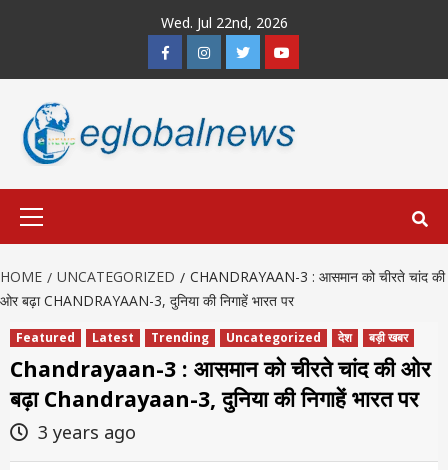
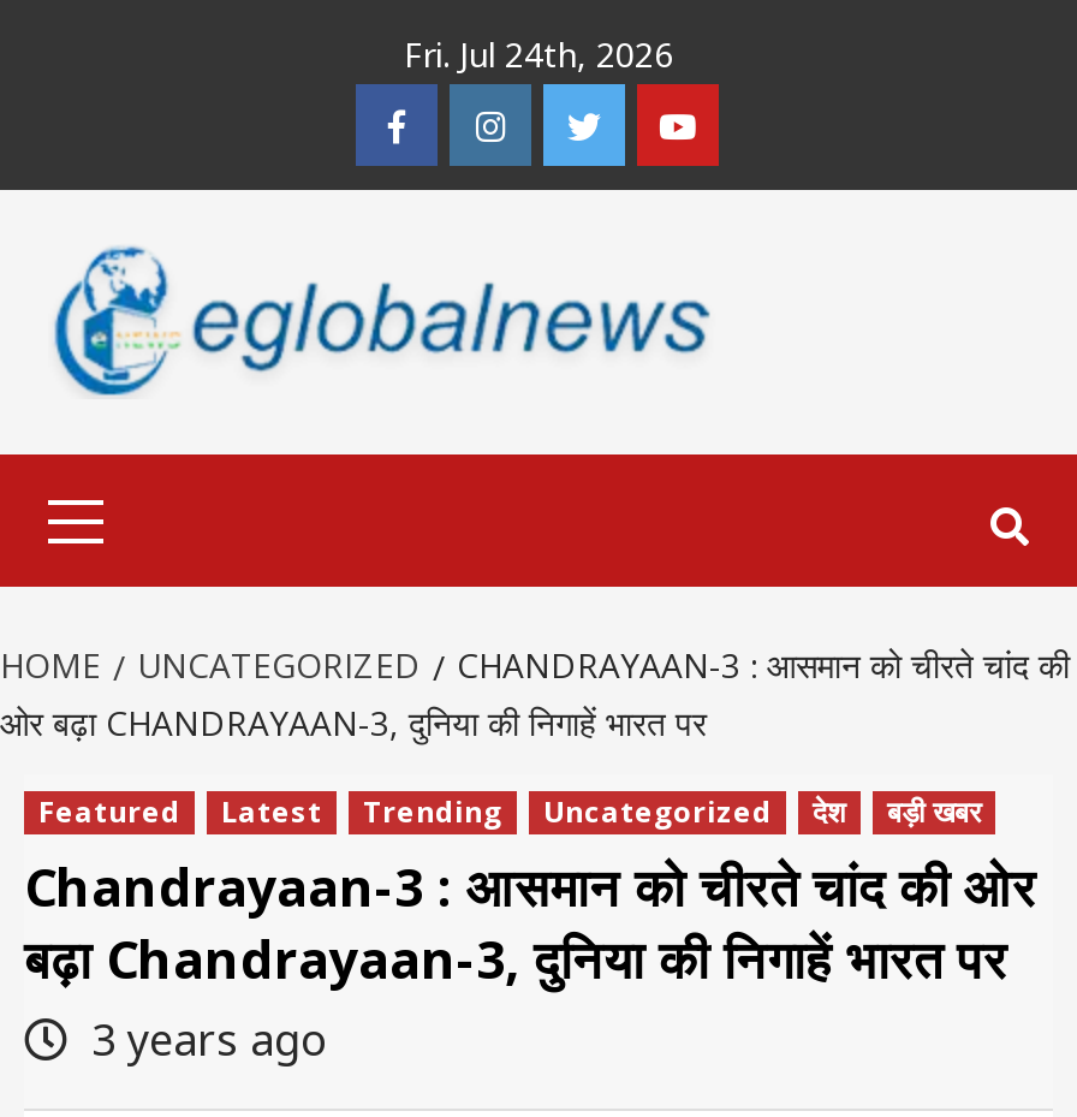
- Wed. Jul 22nd, 2026
+ Fri. Jul 24th, 2026
